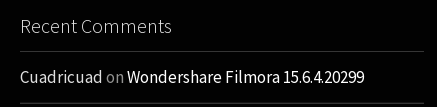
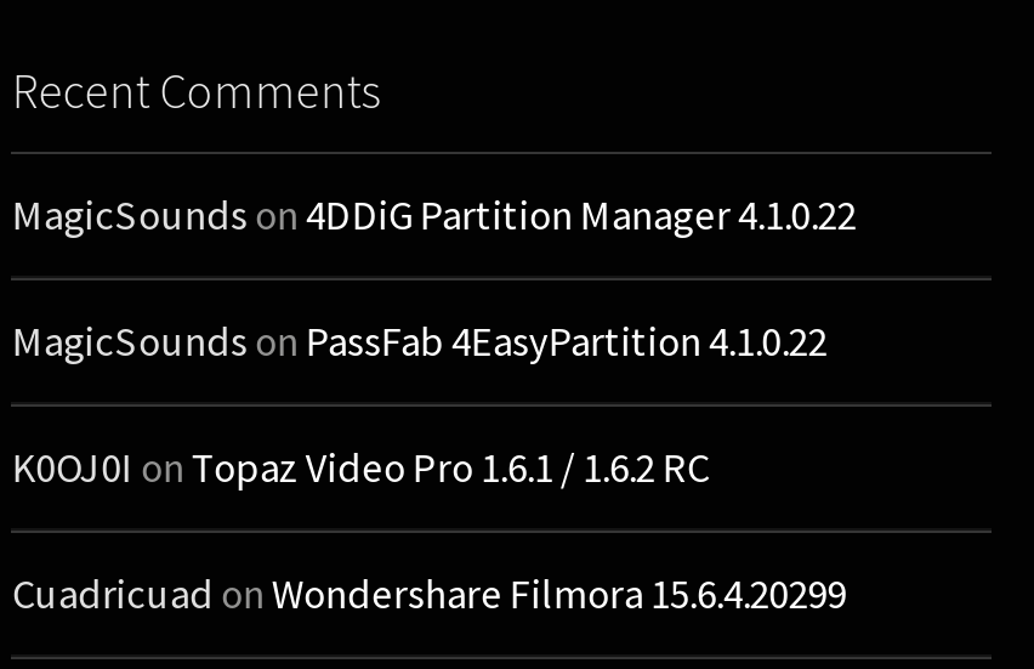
+ MagicSounds on 4DDiG Partition Manager 4.1.0.22
+ MagicSounds on PassFab 4EasyPartition 4.1.0.22
+ K0OJ0I on Topaz Video Pro 1.6.1 / 1.6.2 RC
